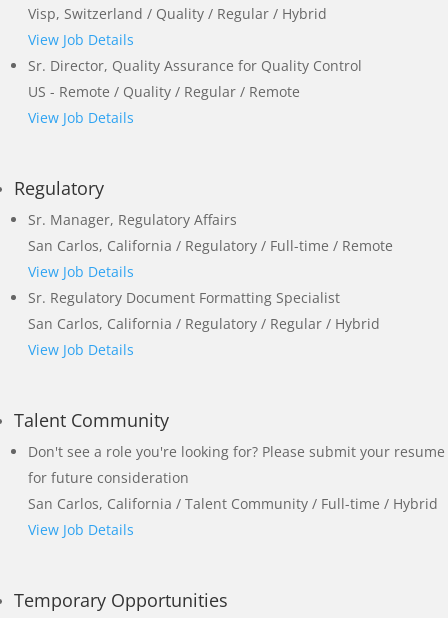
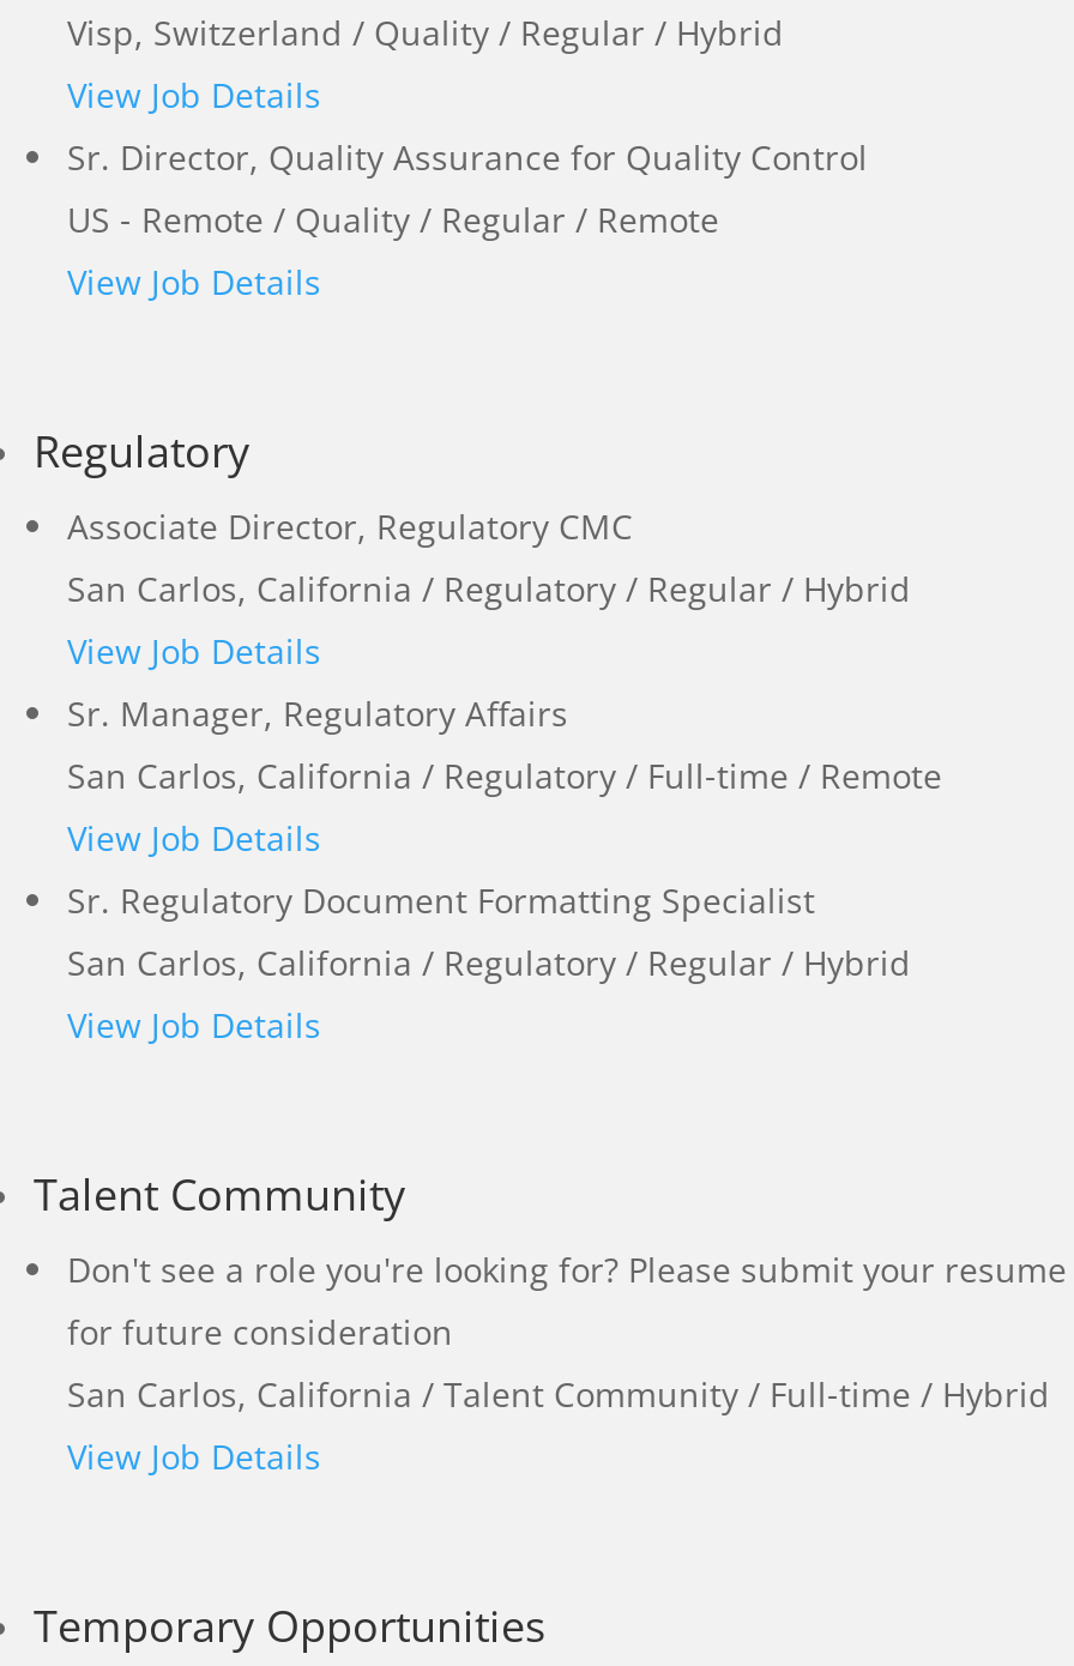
+ Associate Director, Regulatory CMC
+ San Carlos, California / Regulatory / Regular / Hybrid
+ View Job Details
